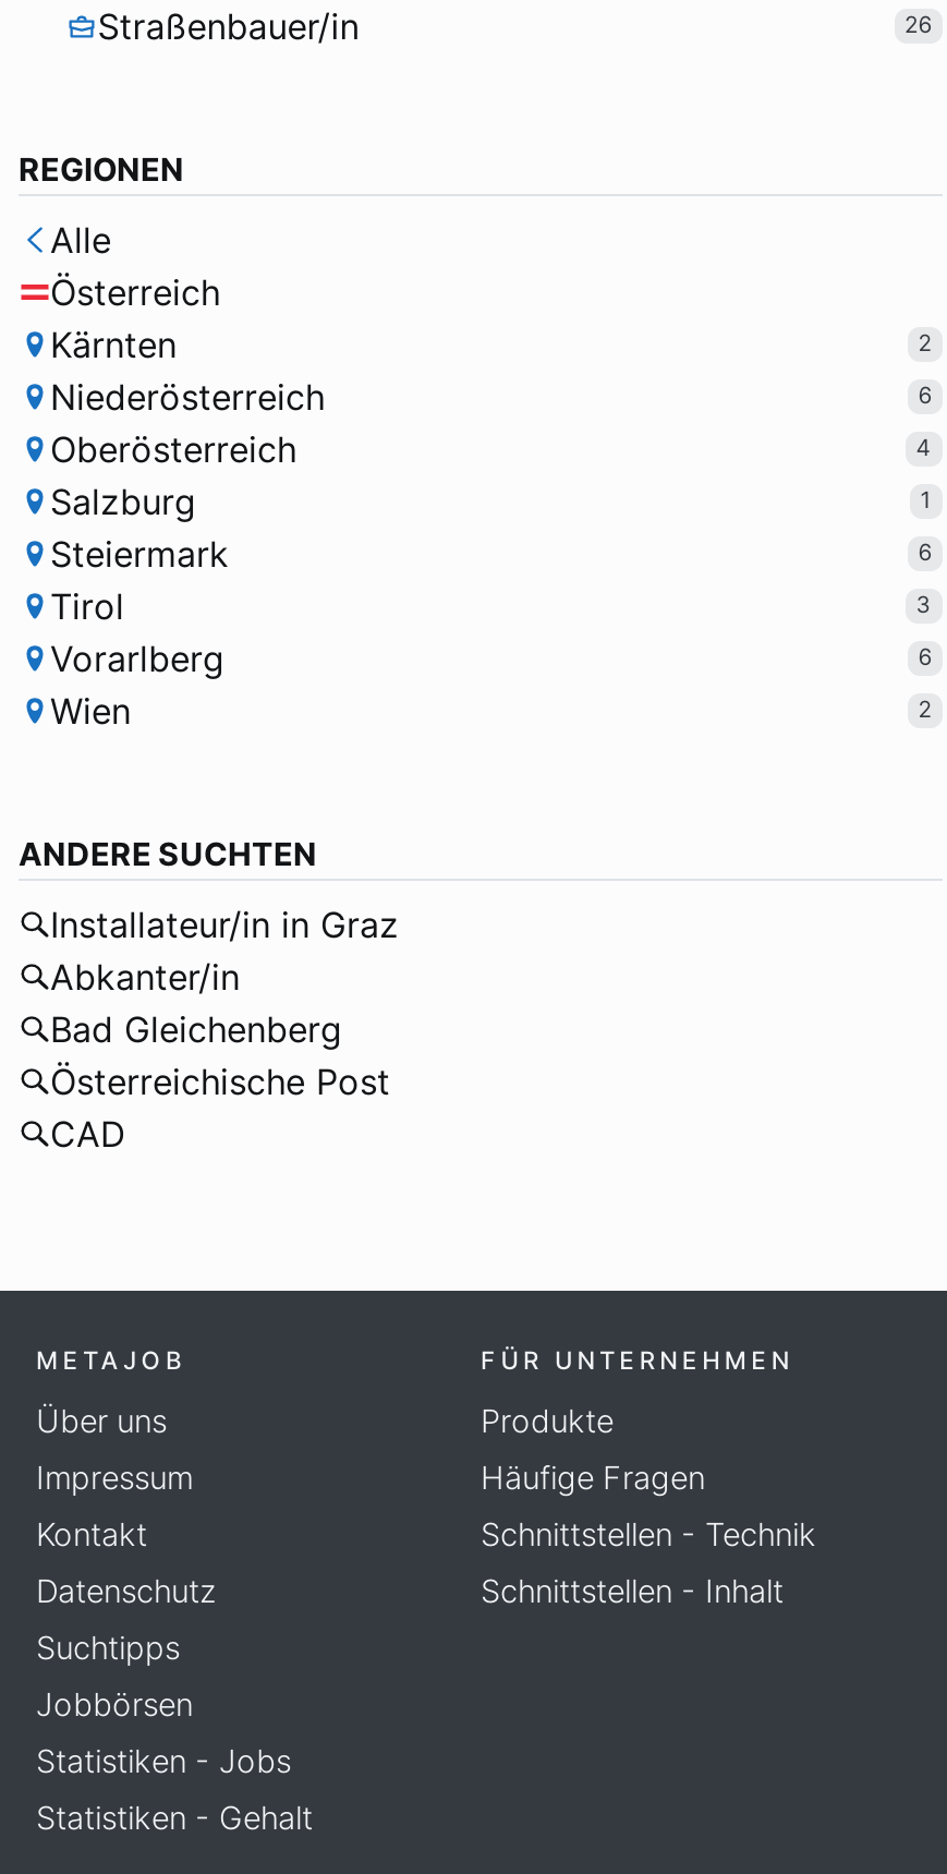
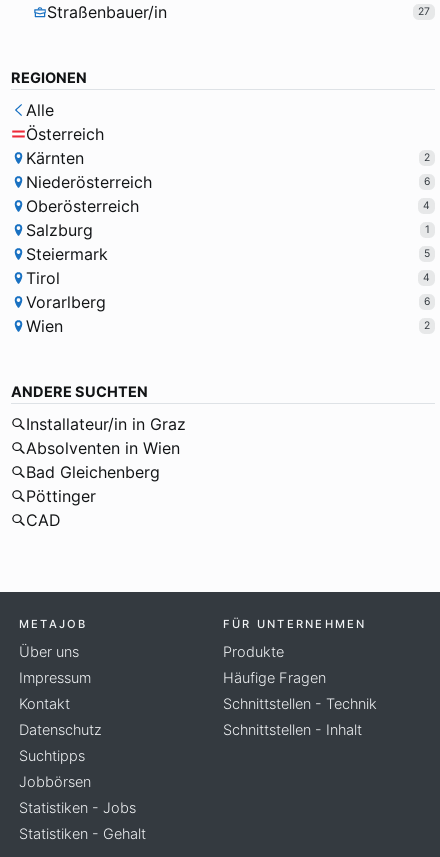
- 26
+ 27

- 6
+ 5

- 3
+ 4

- Abkanter/in
+ Absolventen in Wien

- Österreichische Post
+ Pöttinger
